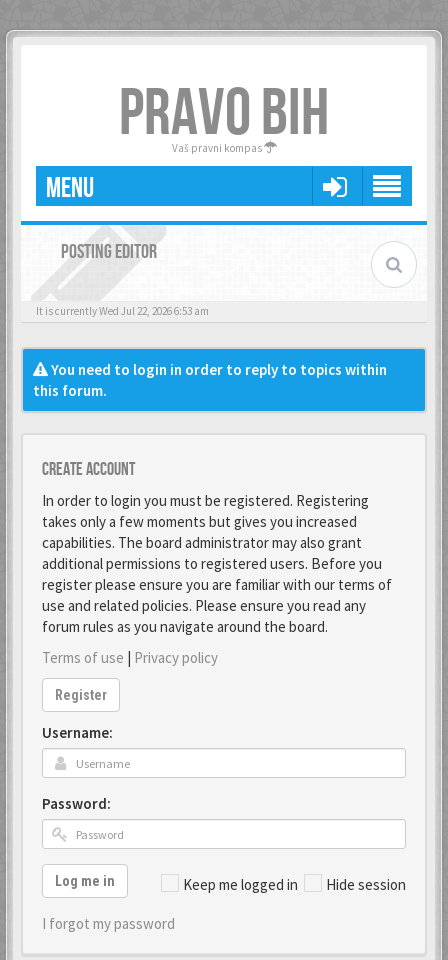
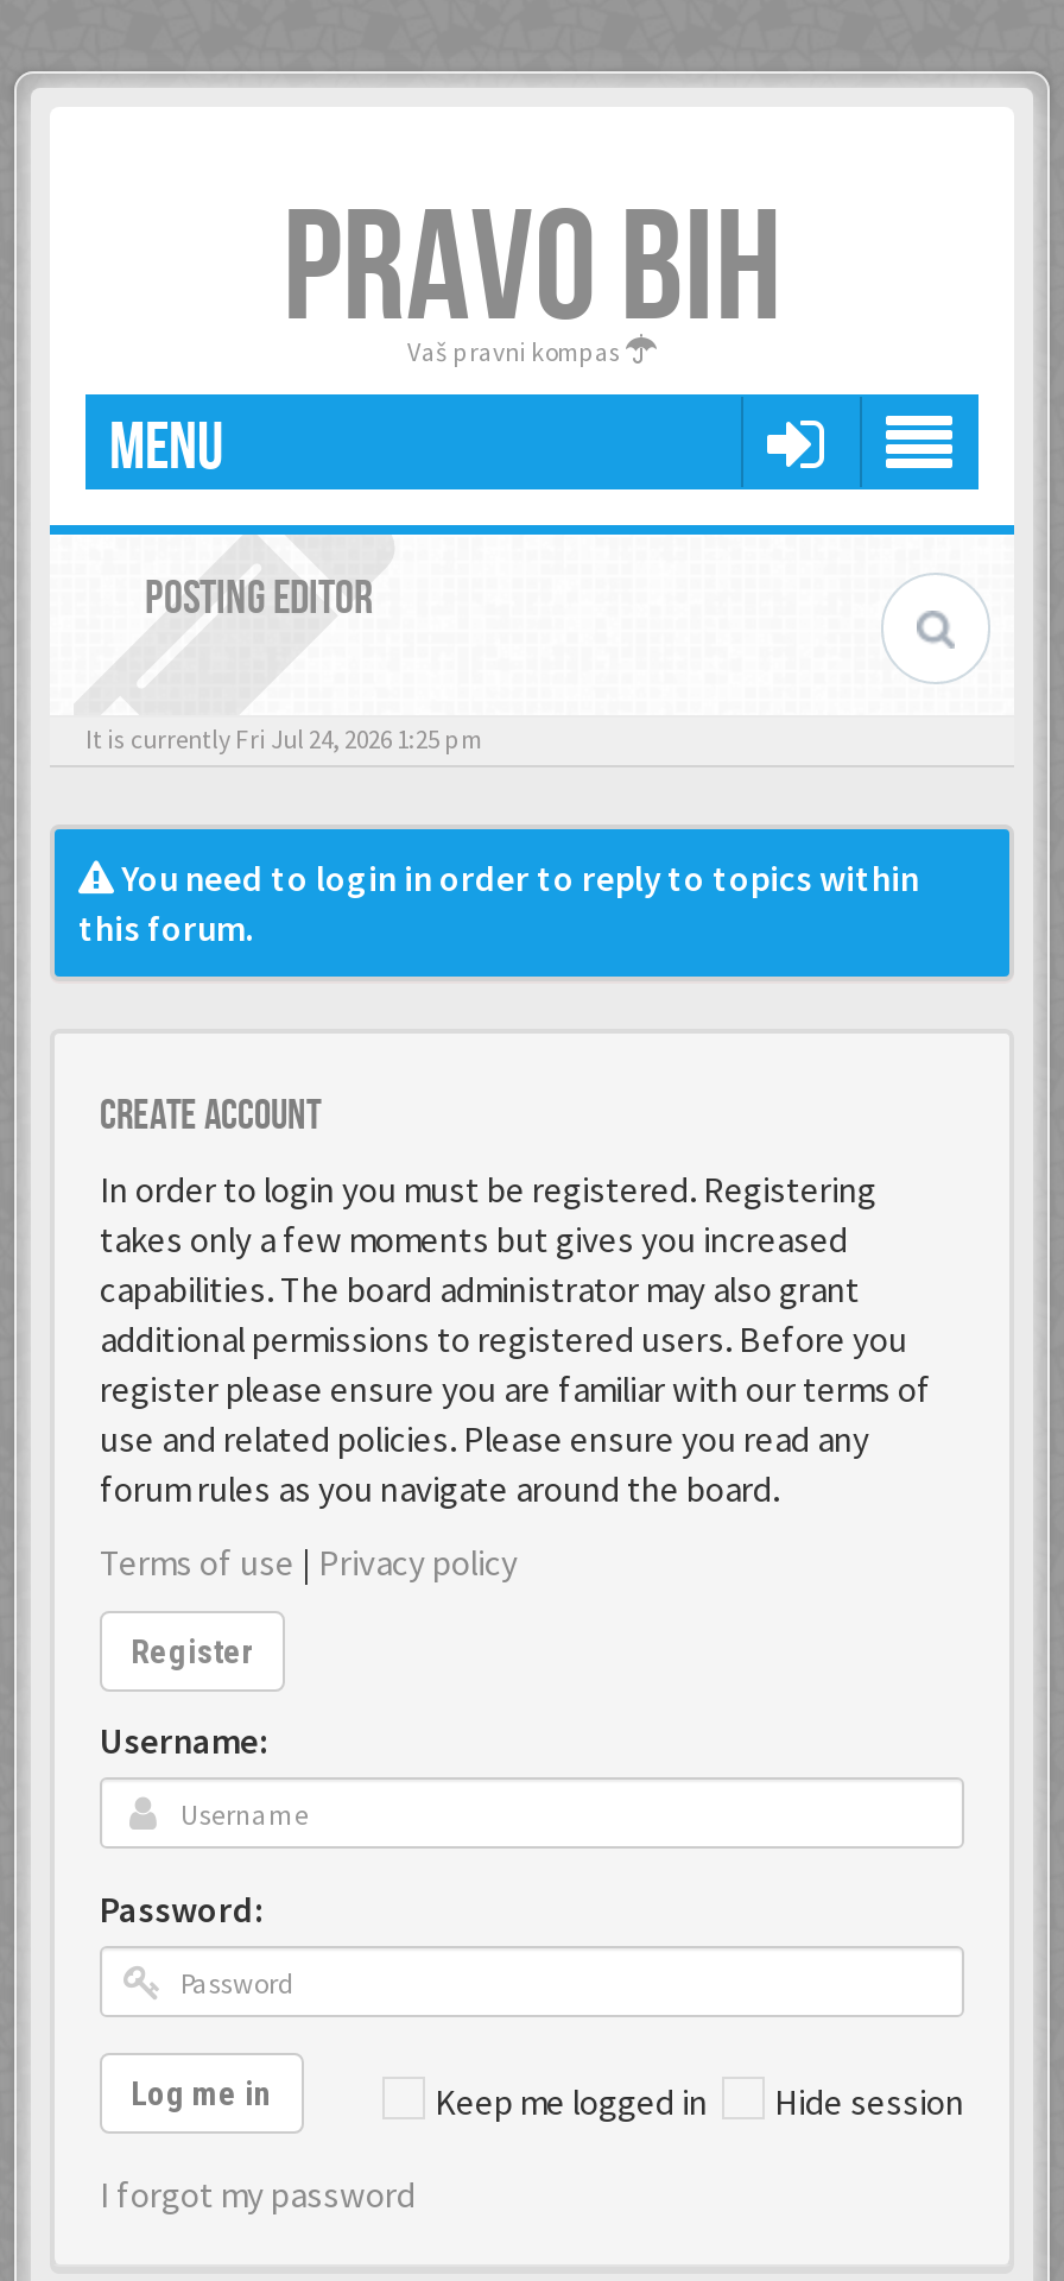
- It is currently Wed Jul 22, 2026 6:53 am
+ It is currently Fri Jul 24, 2026 1:25 pm
